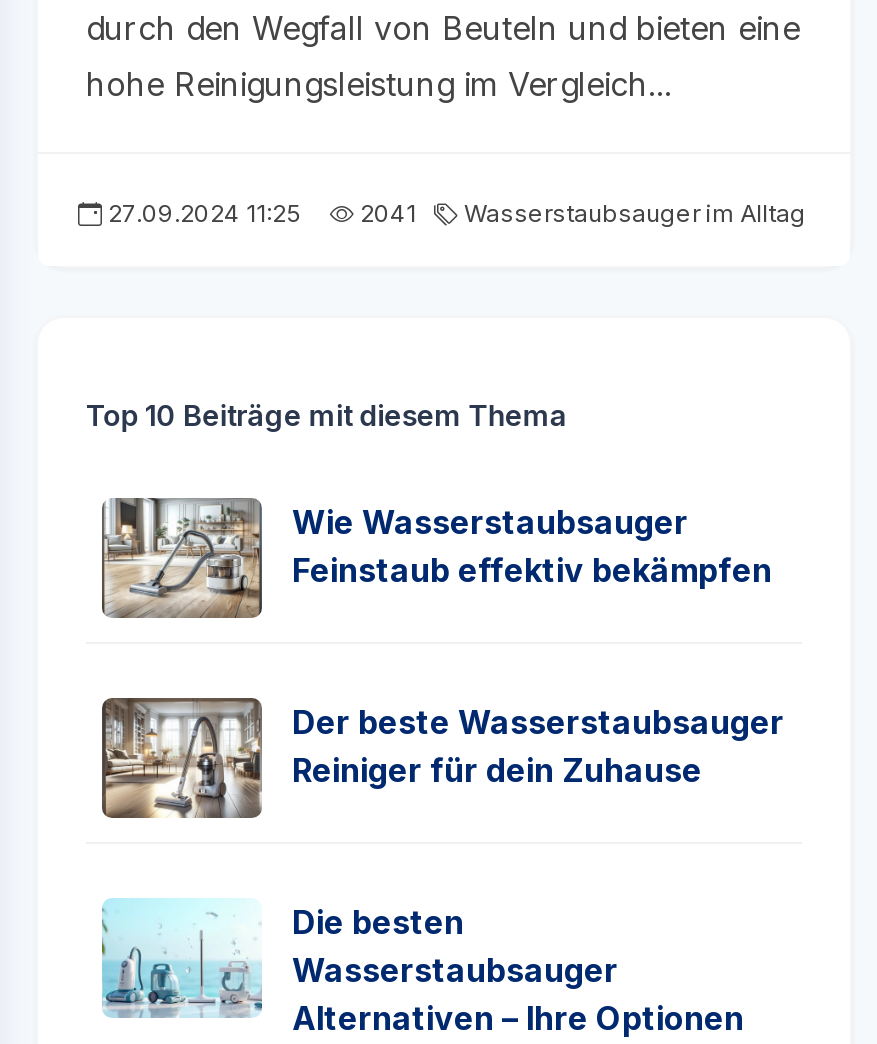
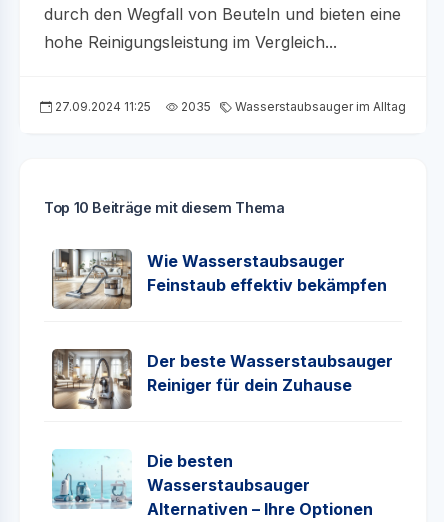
- 27.09.2024 11:25 2041 Wasserstaubsauger im Alltag
+ 27.09.2024 11:25 2035 Wasserstaubsauger im Alltag
